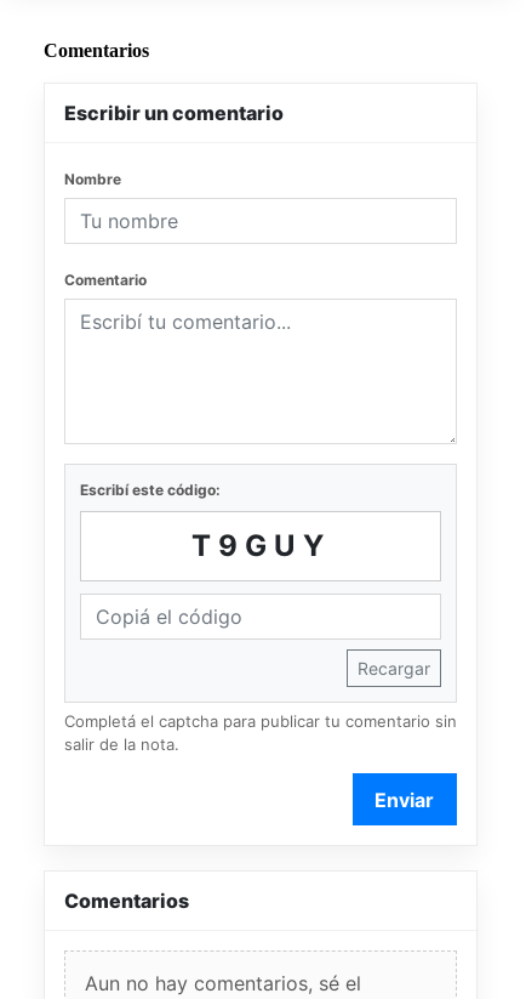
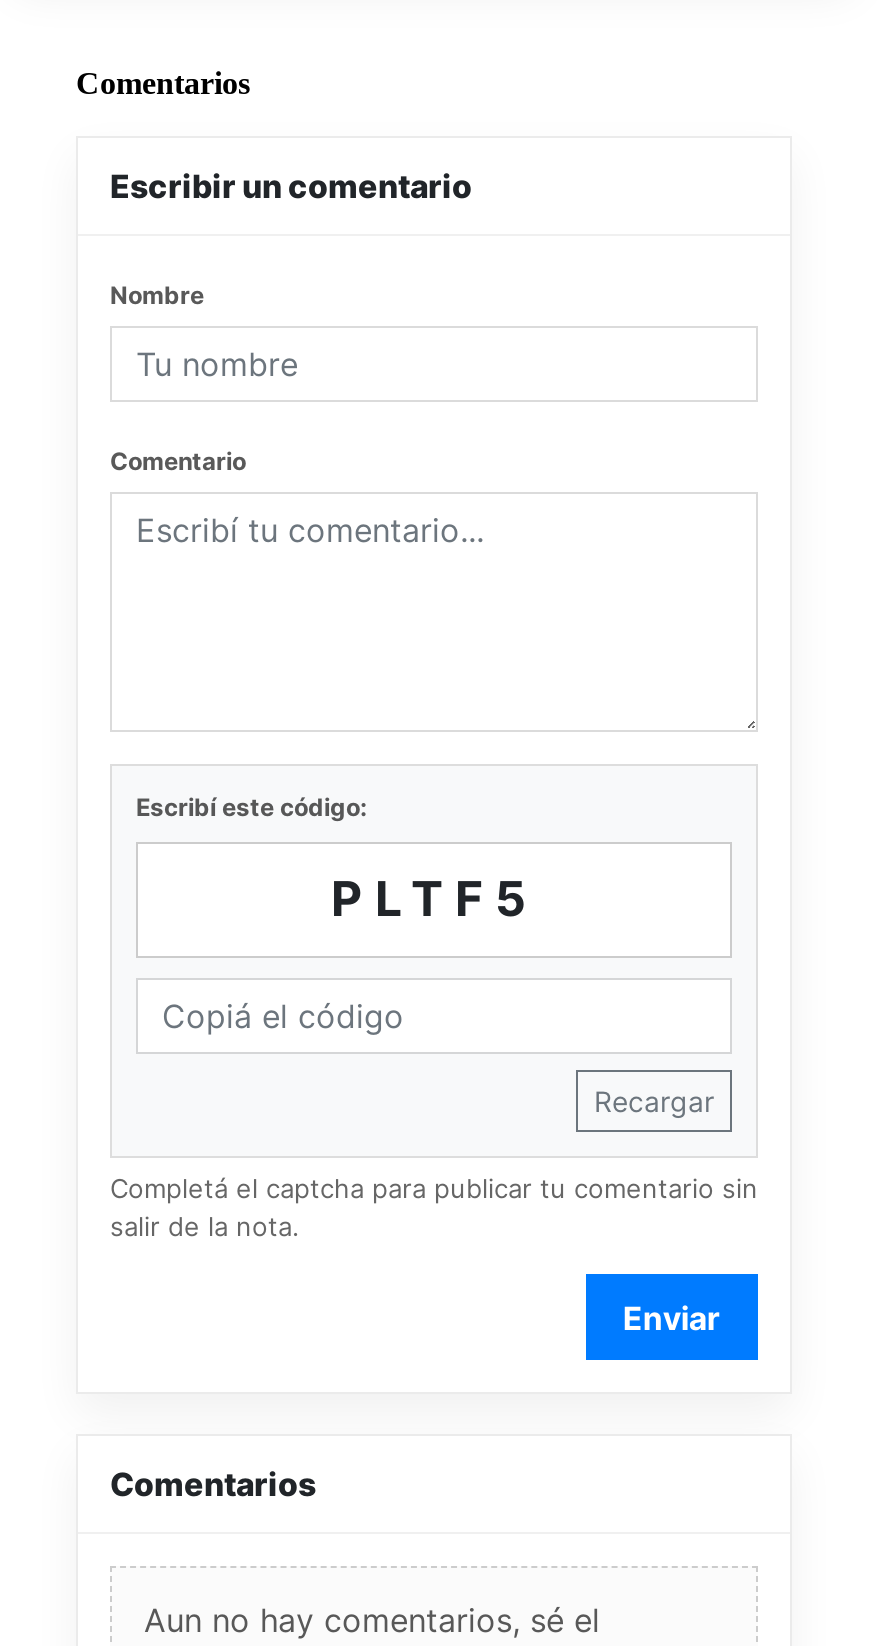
- T9GUY
+ PLTF5
